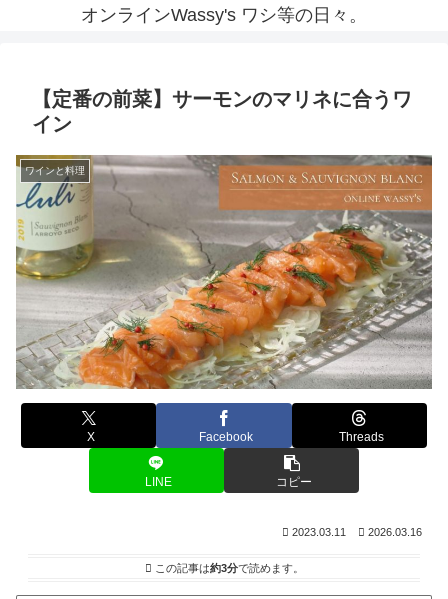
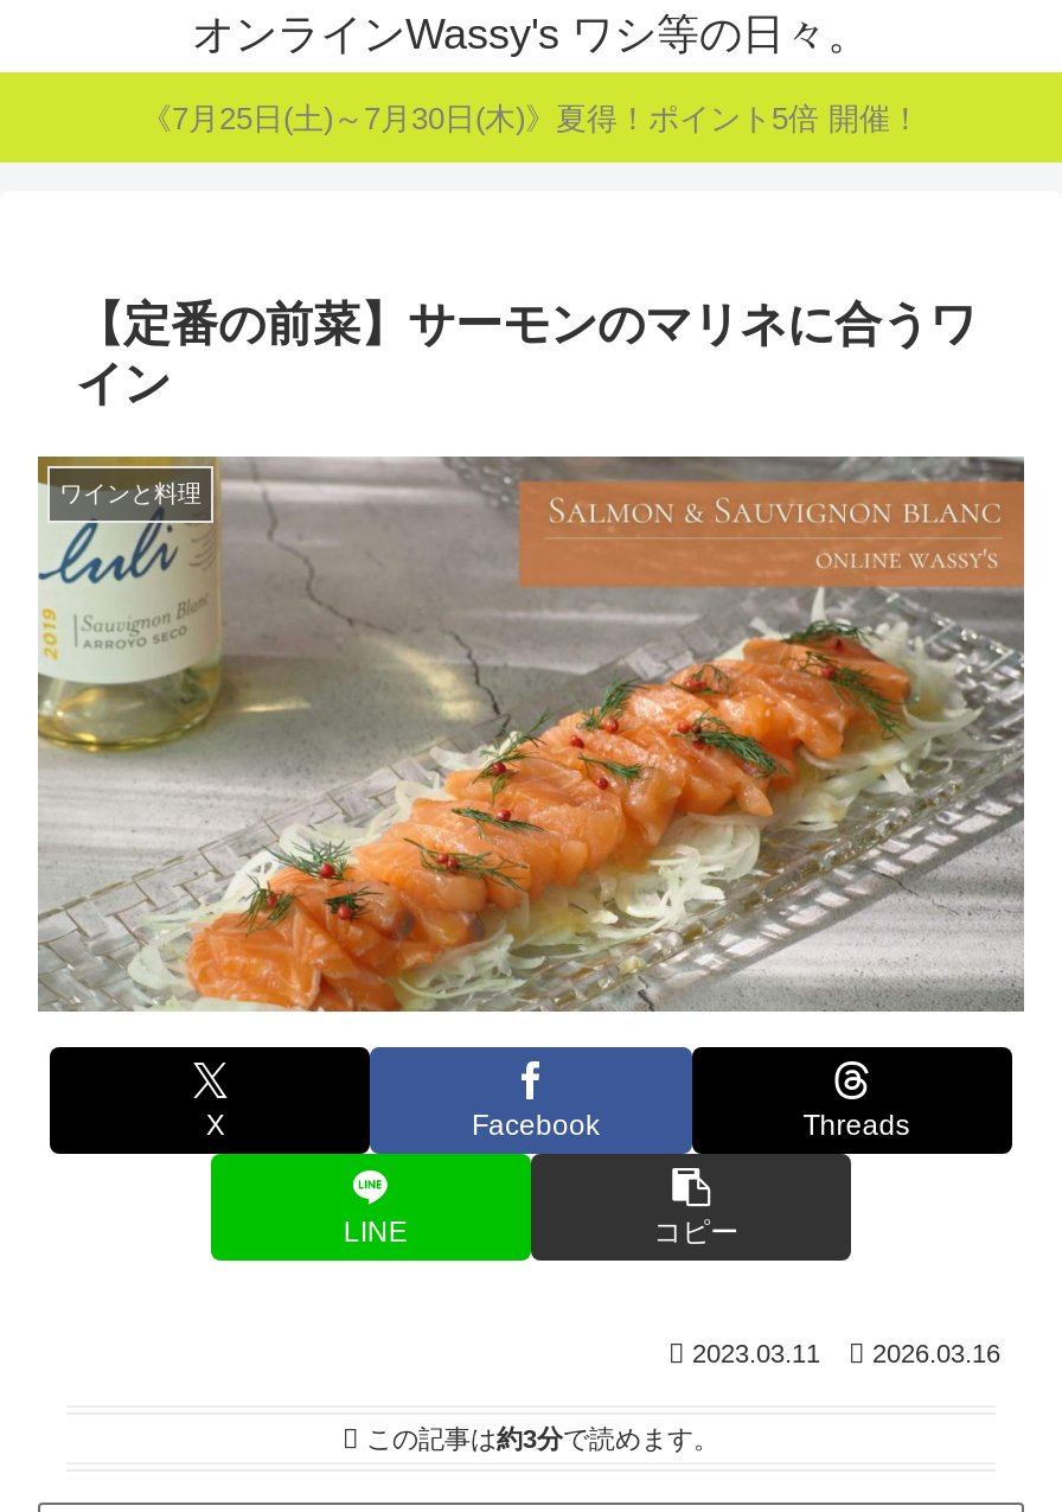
+ 《7月25日(土)～7月30日(木)》夏得！ポイント5倍 開催！
